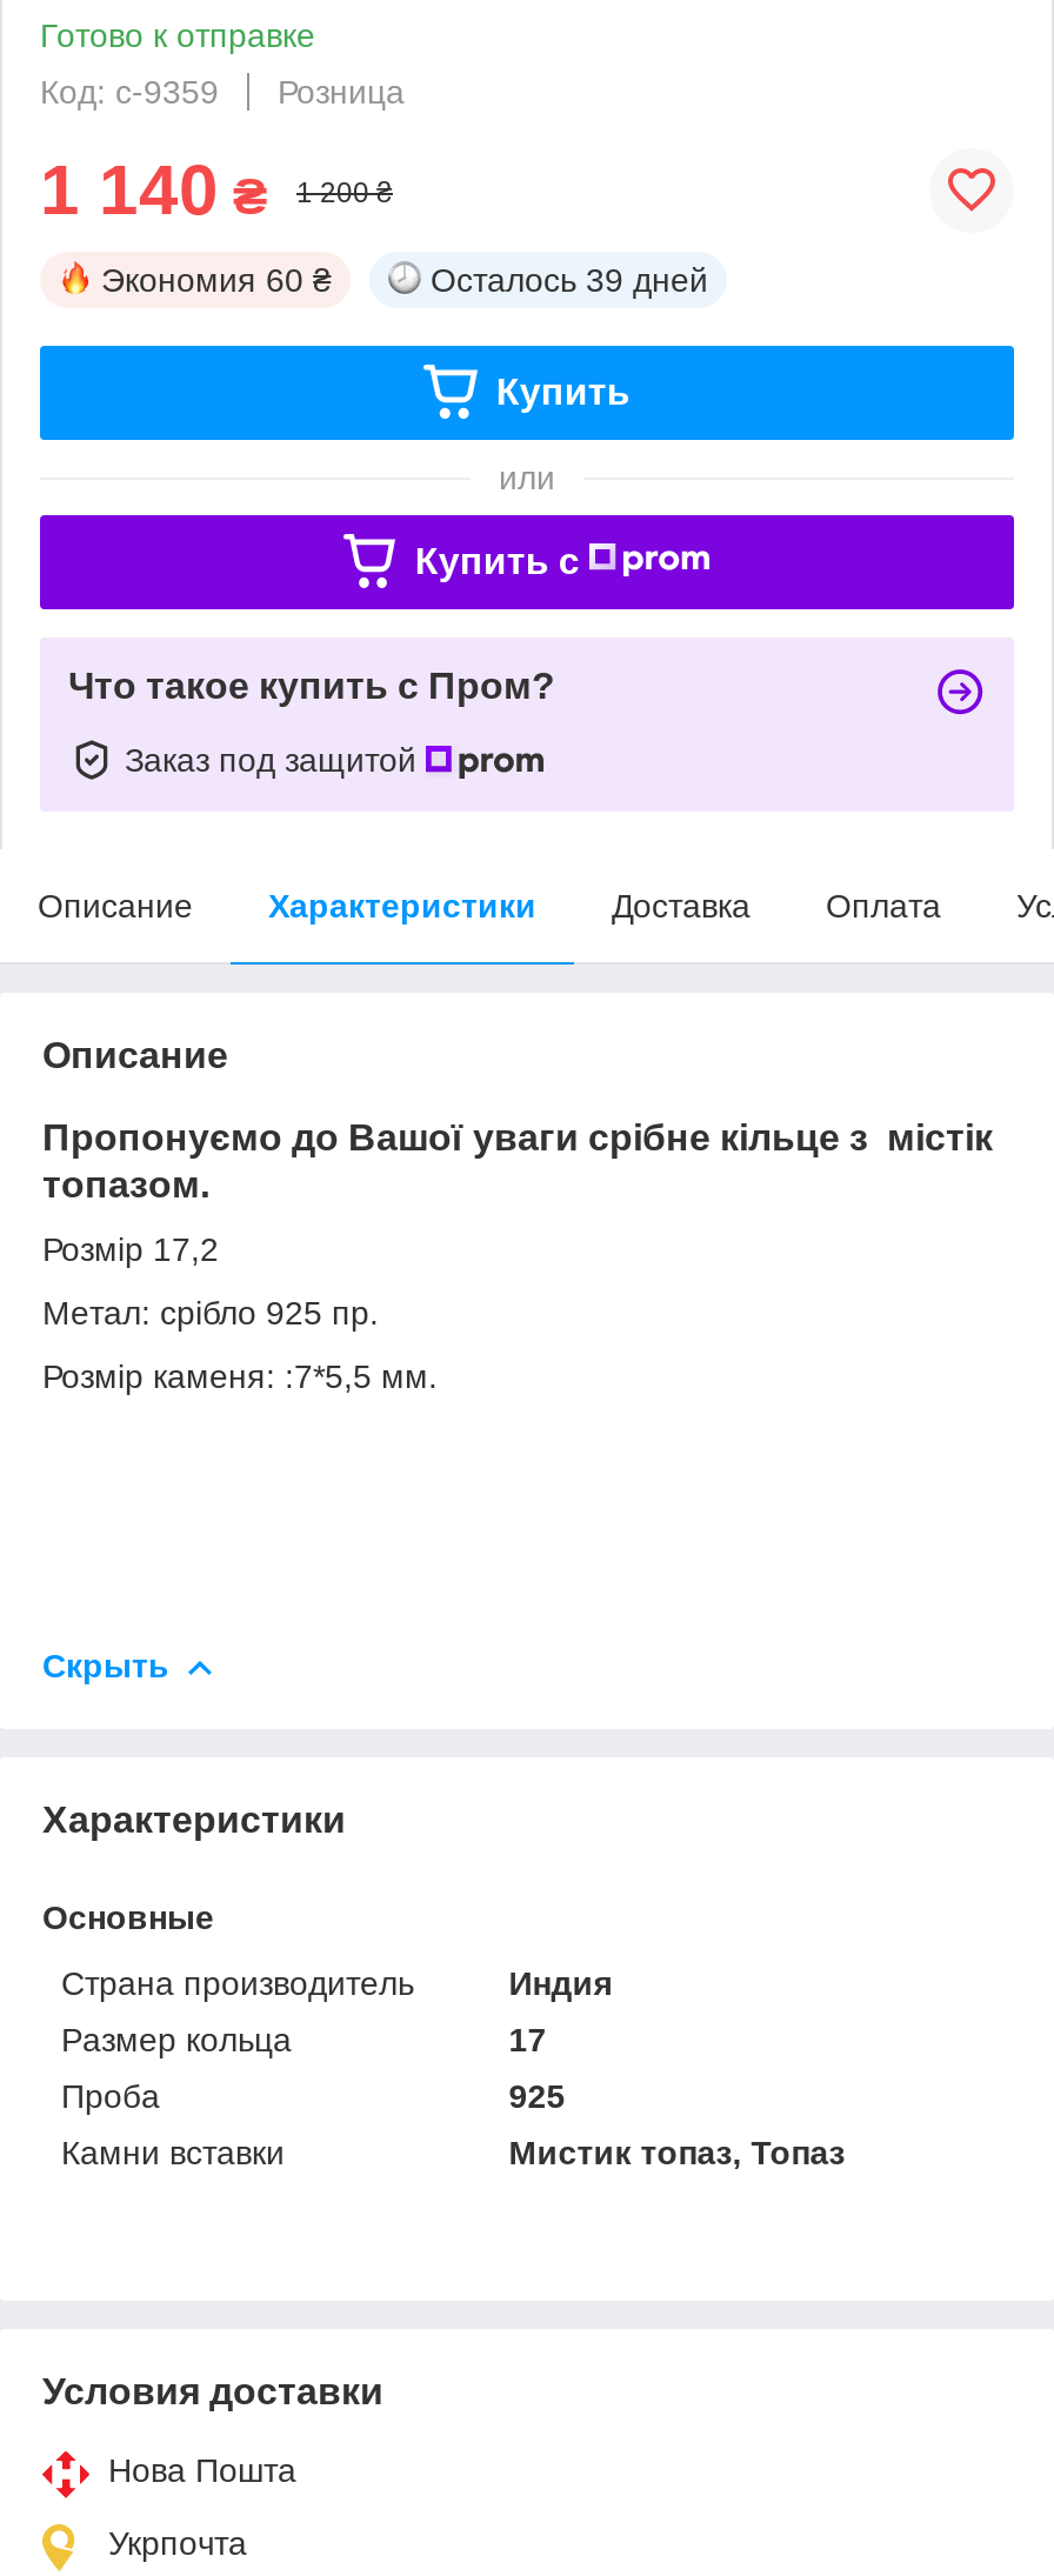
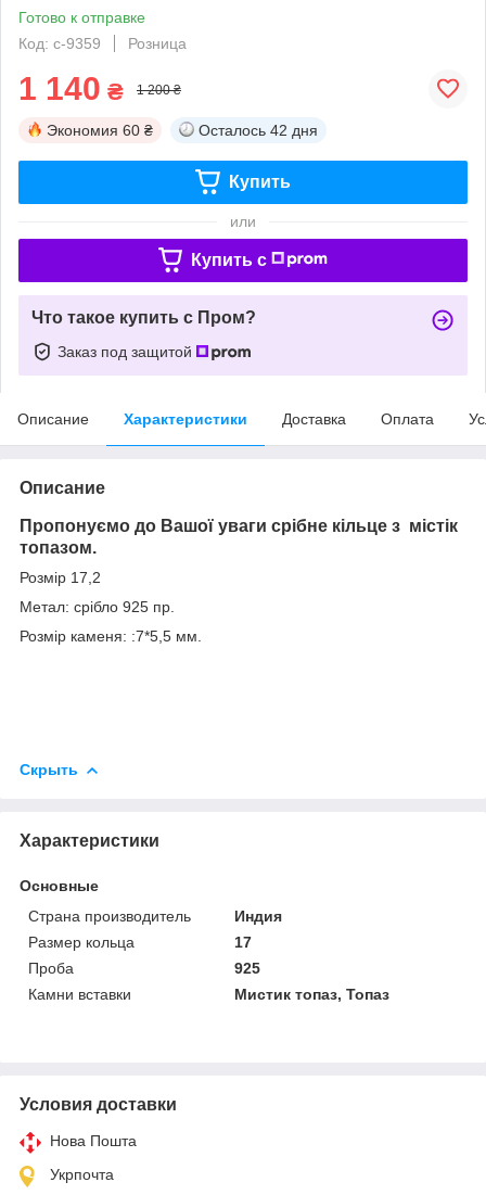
- Осталось 39 дней
+ Осталось 42 дня
